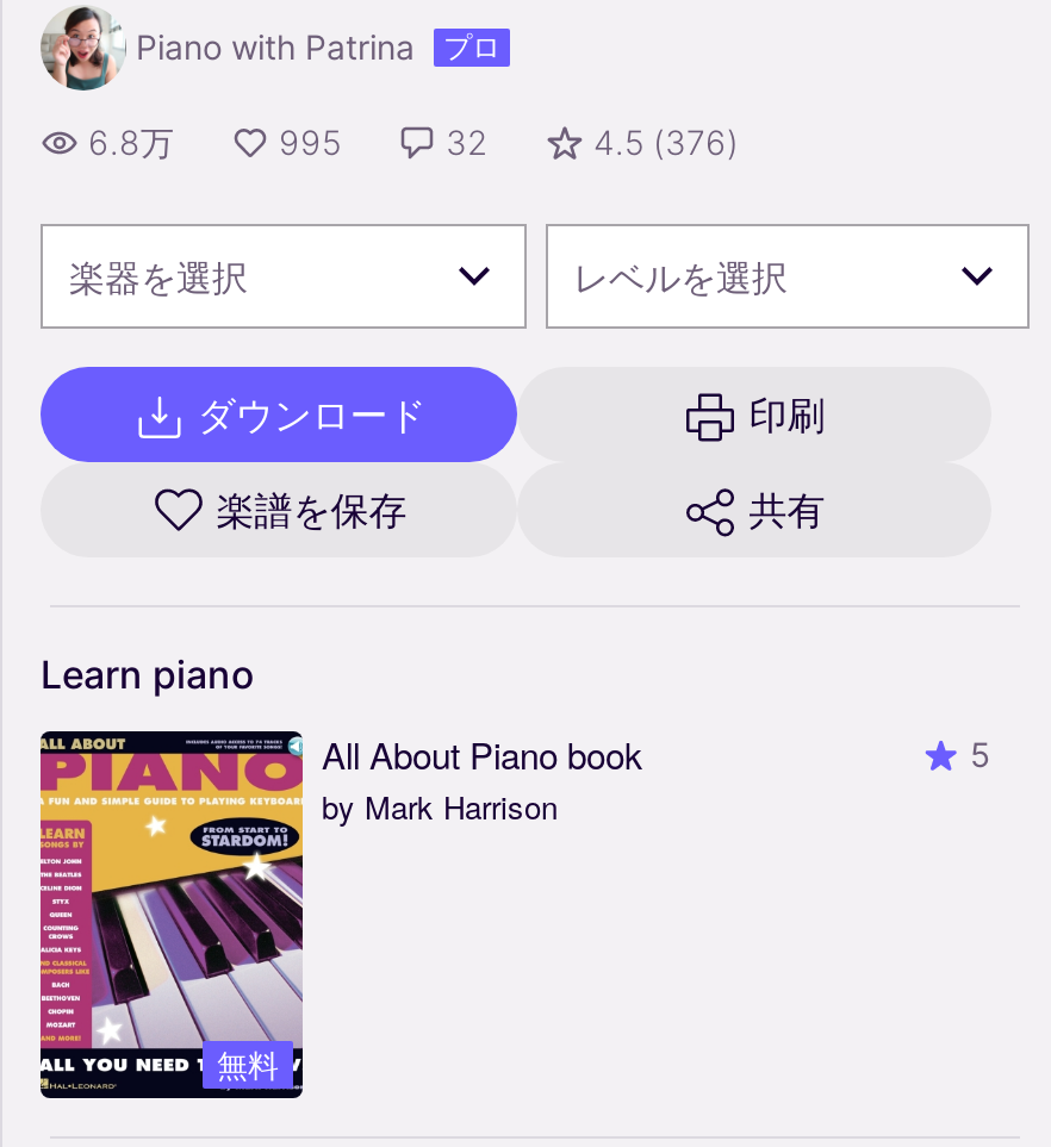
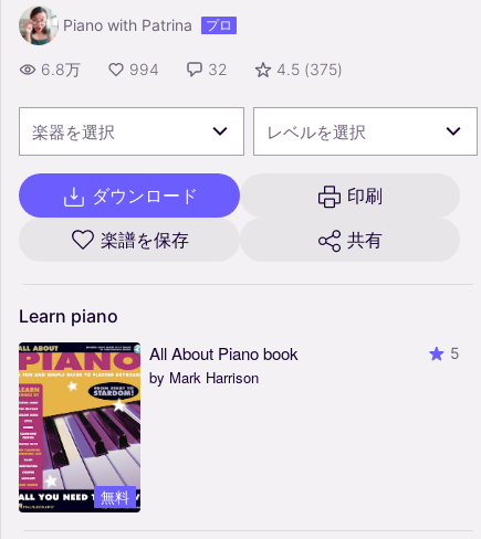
- 995
+ 994

- 4.5 (376)
+ 4.5 (375)
